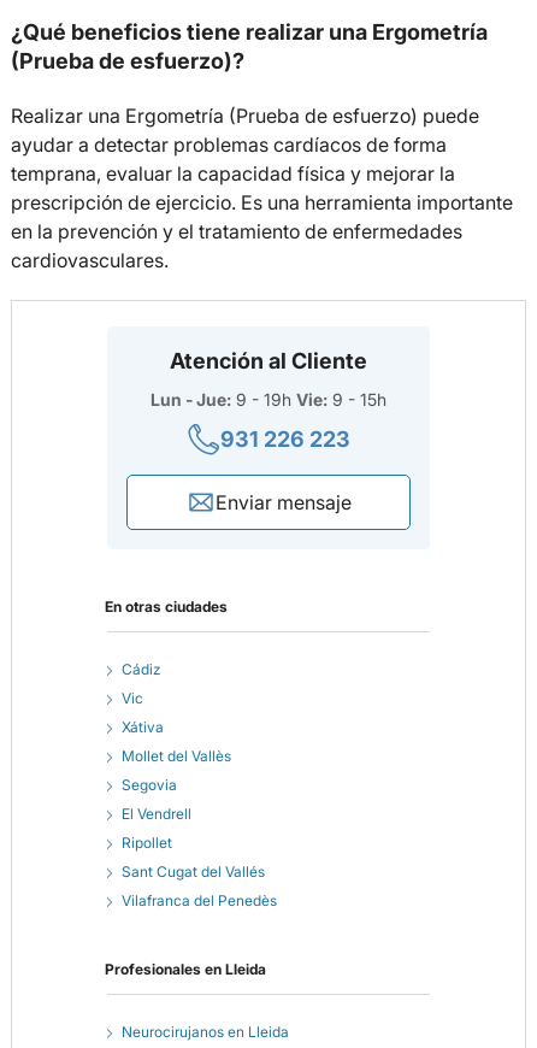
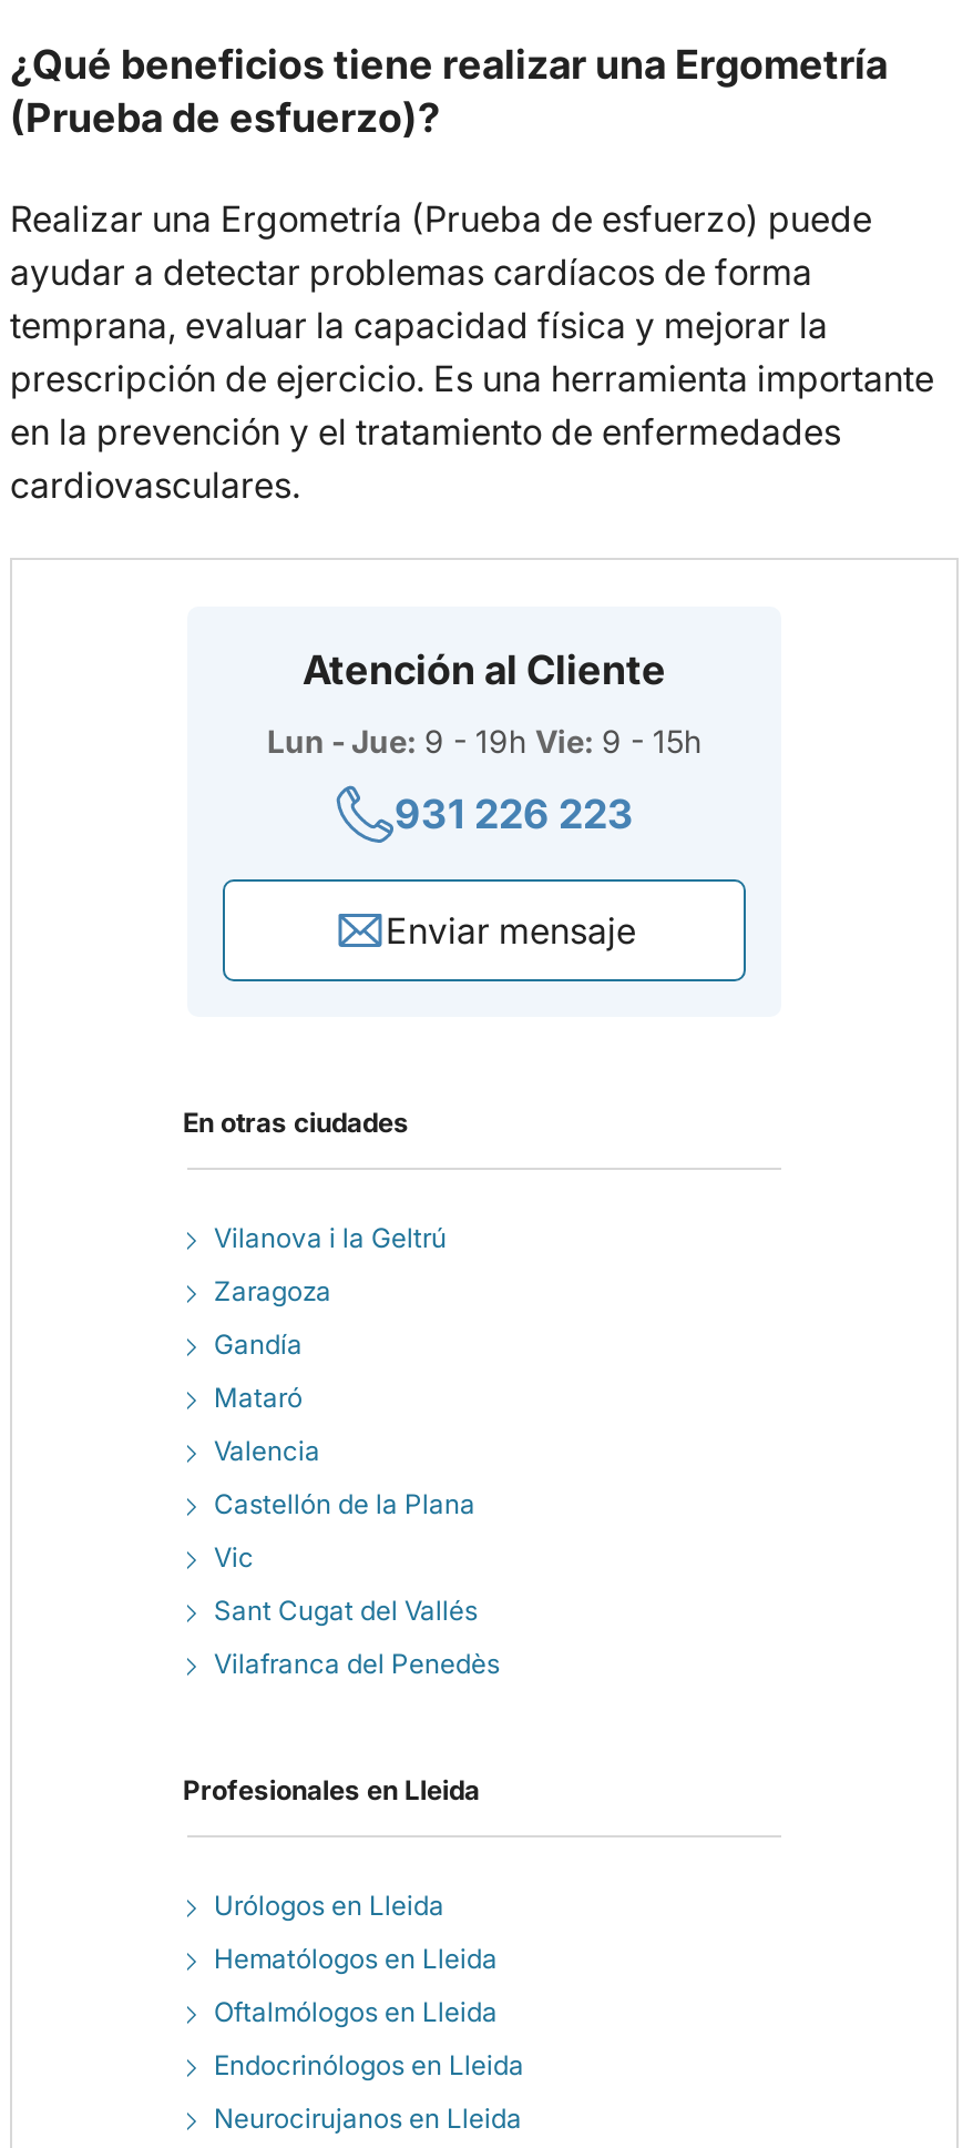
- Cádiz
+ Vilanova i la Geltrú
+ Zaragoza
+ Gandía
+ Mataró
+ Valencia
+ Castellón de la Plana

moved down: Vic

- Xátiva
- Mollet del Vallès
- Segovia
- El Vendrell
- Ripollet

+ Urólogos en Lleida
+ Hematólogos en Lleida
+ Oftalmólogos en Lleida
+ Endocrinólogos en Lleida
